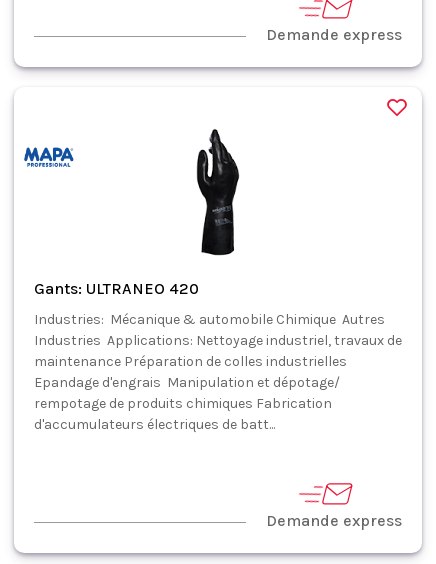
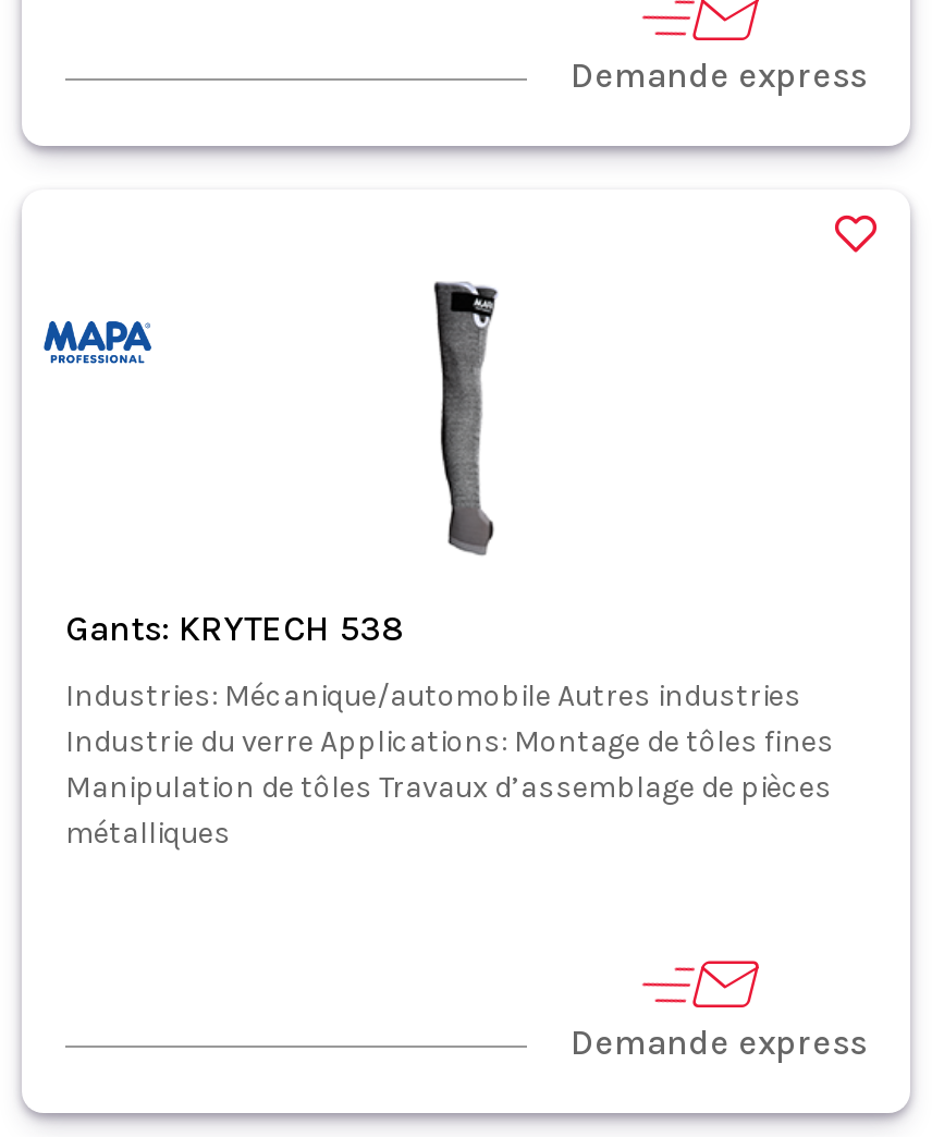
- [image]
- Gants: ULTRANEO 420
+ [image]
+ Gants: KRYTECH 538

- Industries: Mécanique & automobile Chimique Autres
- Industries Applications: Nettoyage industriel, travaux de
- maintenance Préparation de colles industrielles
- Epandage d'engrais Manipulation et dépotage/
- rempotage de produits chimiques Fabrication
- d'accumulateurs électriques de batt...
+ Industries: Mécanique/automobile Autres industries
+ Industrie du verre Applications: Montage de tôles fines
+ Manipulation de tôles Travaux d’assemblage de pièces
+ métalliques
